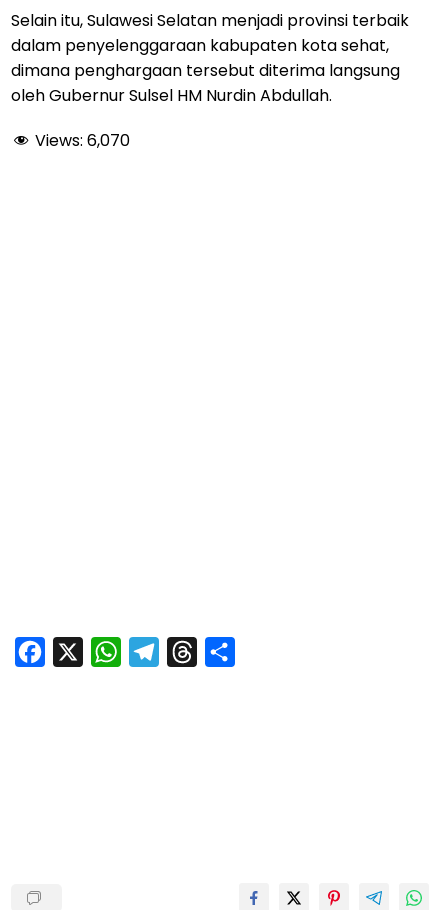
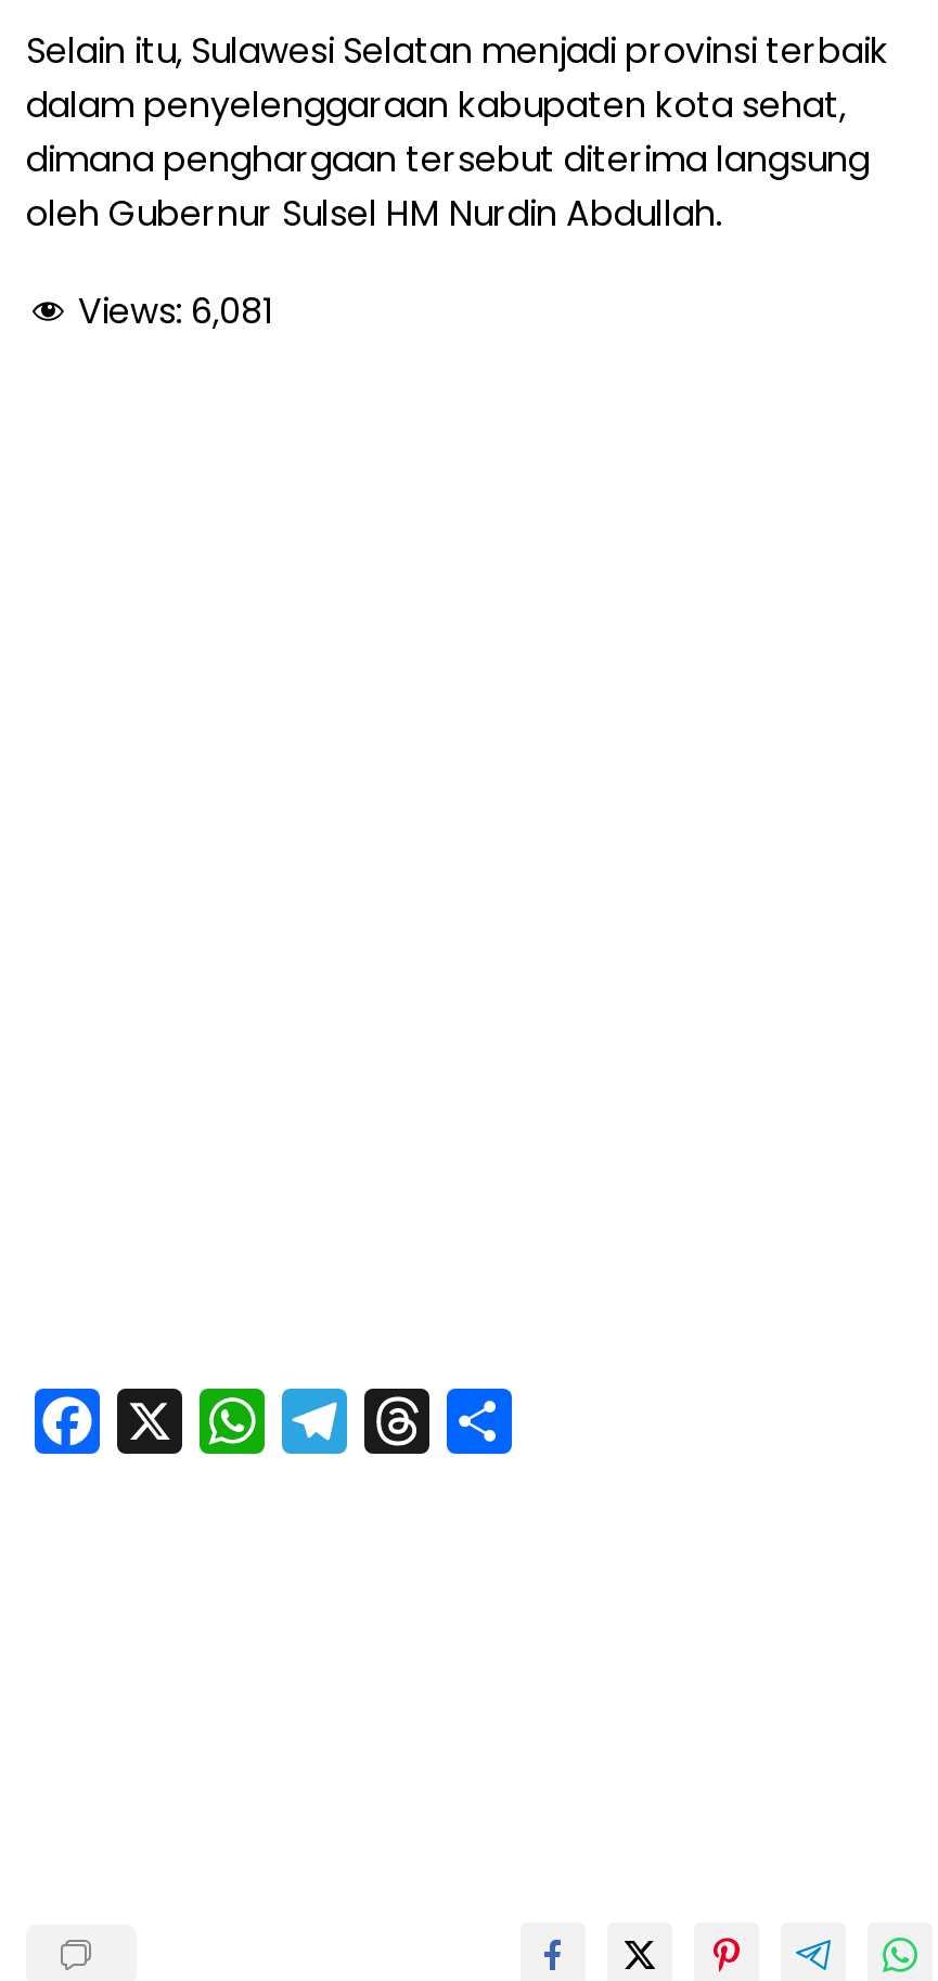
- Views: 6,070
+ Views: 6,081
